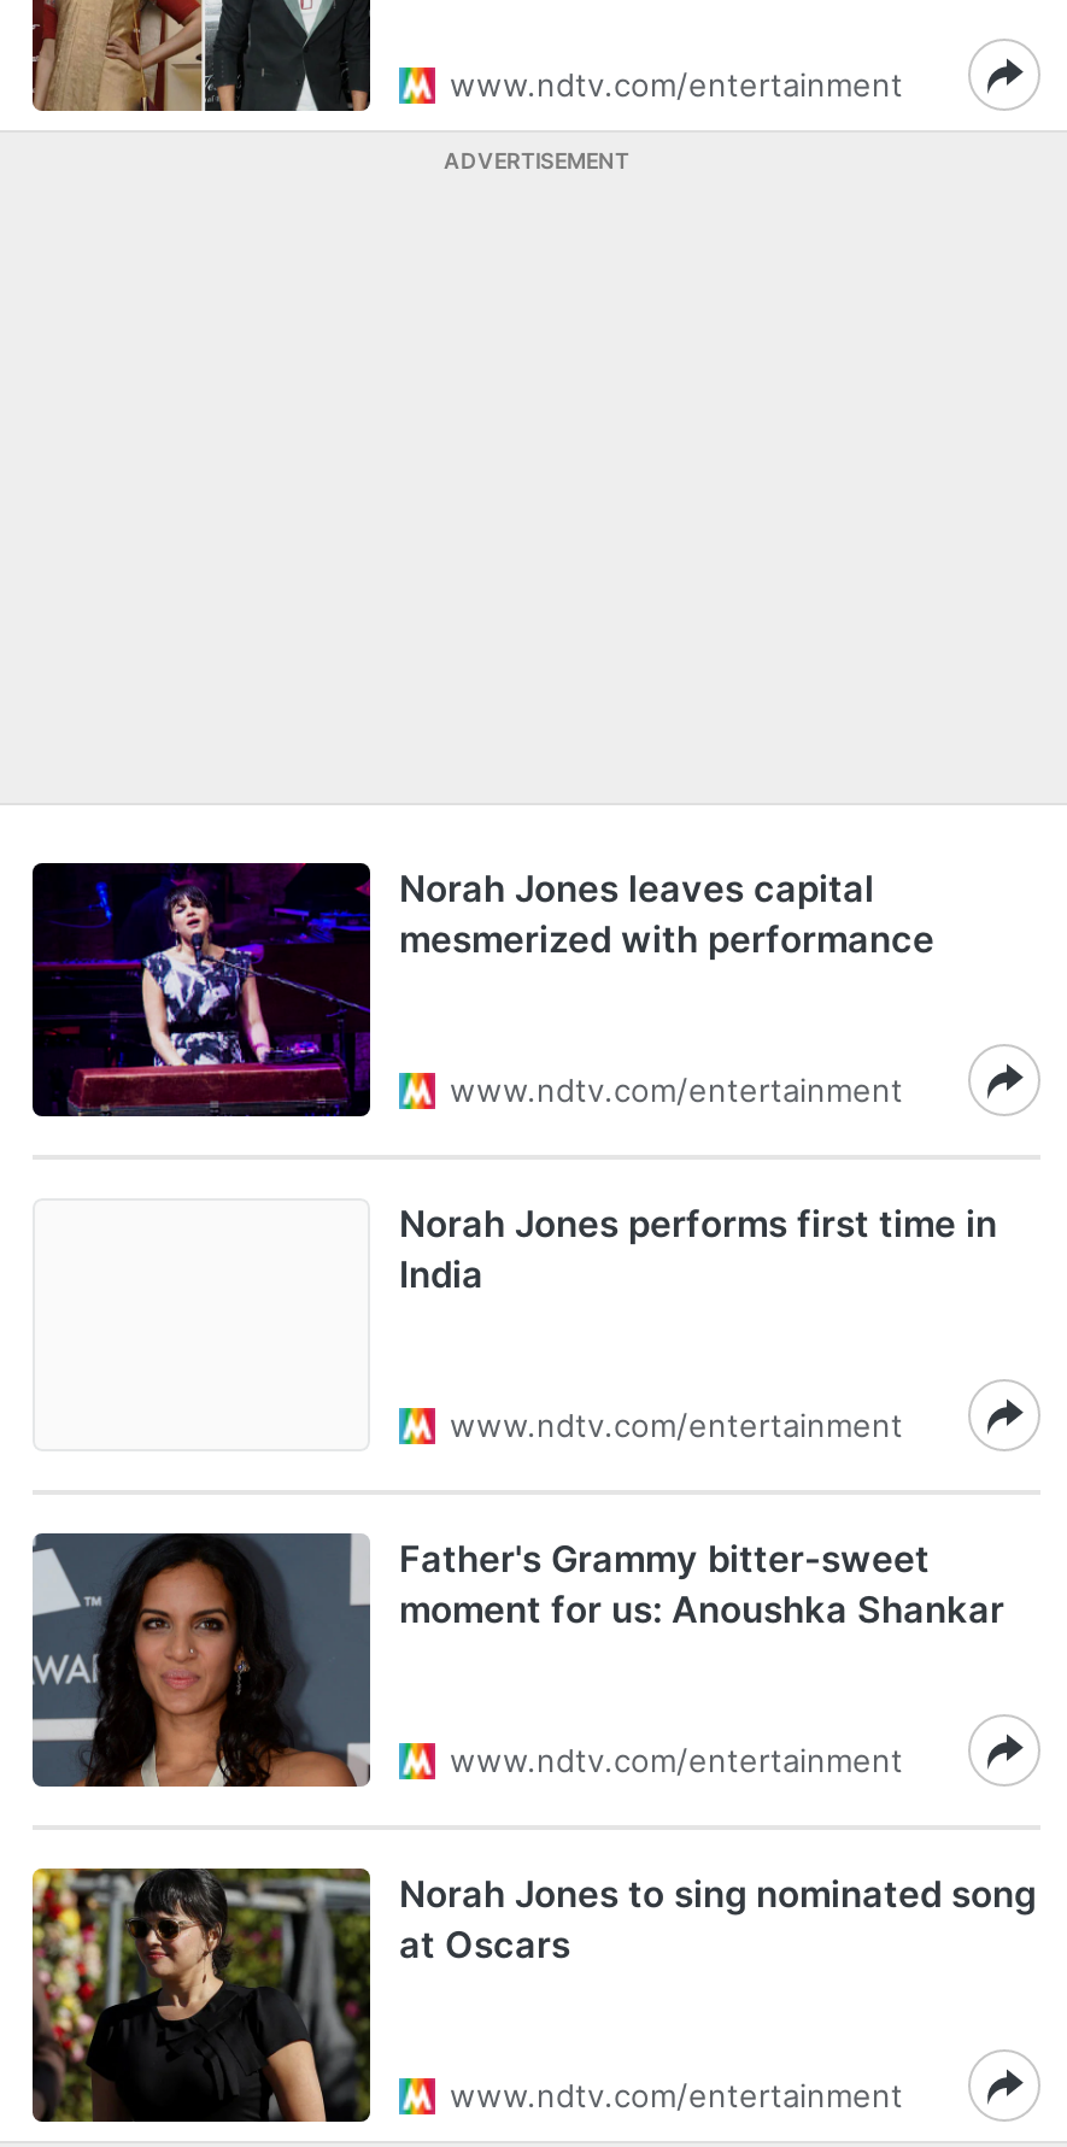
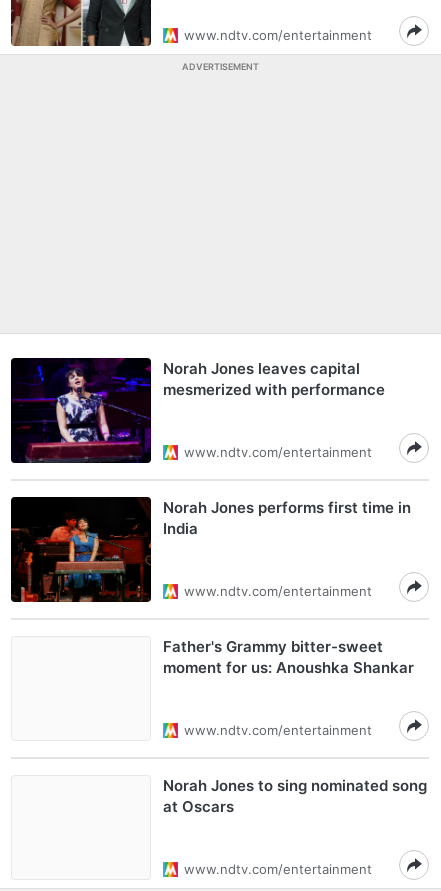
+ [image]

- [image]

- [image]
